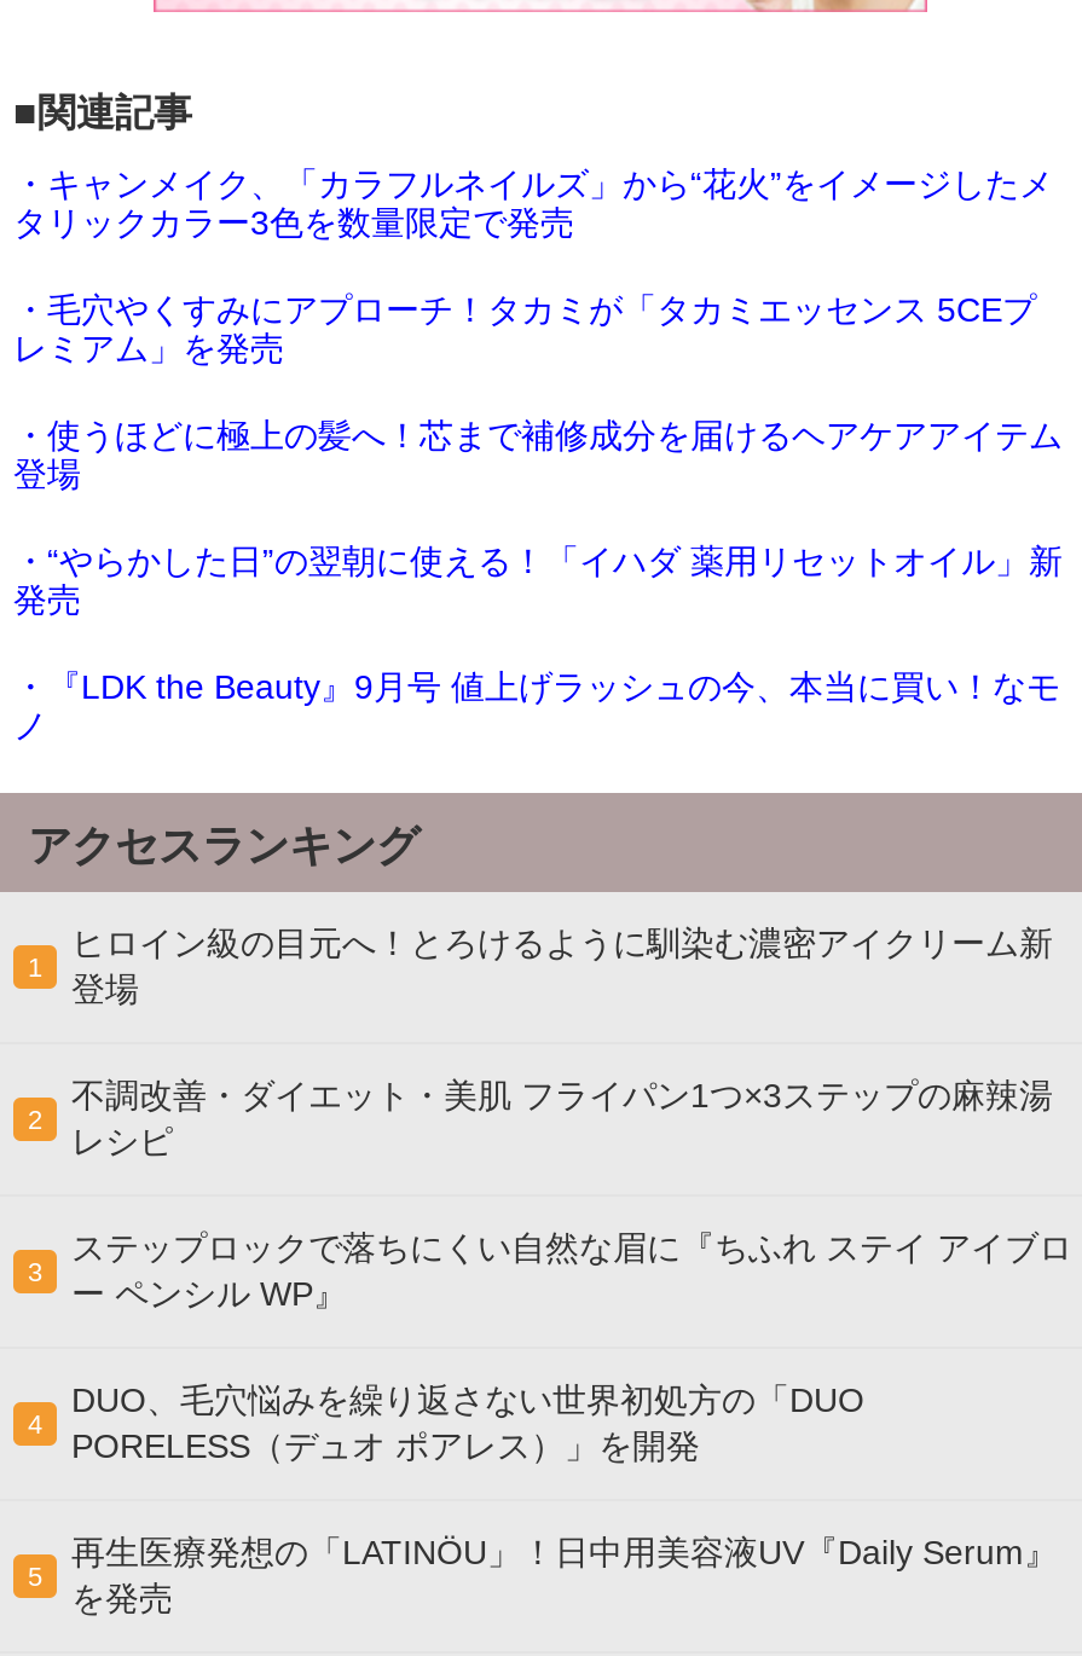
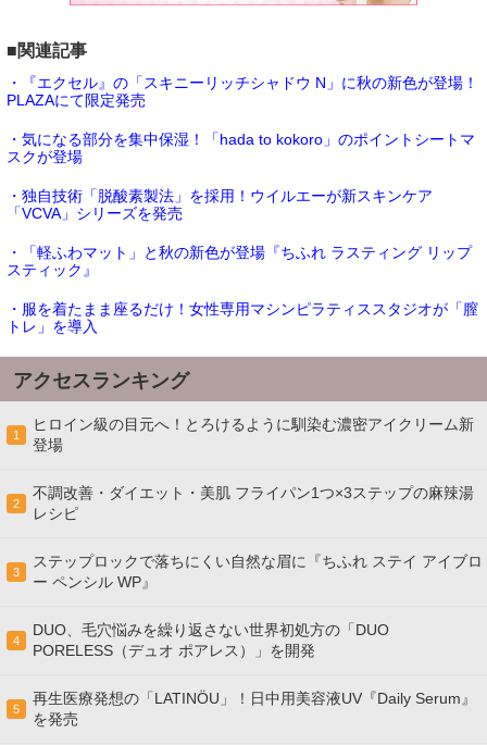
- ・キャンメイク、「カラフルネイルズ」から“花火”をイメージしたメ
- タリックカラー3色を数量限定で発売
+ ・『エクセル』の「スキニーリッチシャドウ N」に秋の新色が登場！
+ PLAZAにて限定発売

- ・毛穴やくすみにアプローチ！タカミが「タカミエッセンス 5CEプ
- レミアム」を発売
+ ・気になる部分を集中保湿！「hada to kokoro」のポイントシートマ
+ スクが登場

- ・使うほどに極上の髪へ！芯まで補修成分を届けるヘアケアアイテム
- 登場
+ ・独自技術「脱酸素製法」を採用！ウイルエーが新スキンケア
+ 「VCVA」シリーズを発売

- ・“やらかした日”の翌朝に使える！「イハダ 薬用リセットオイル」新
- 発売
+ ・「軽ふわマット」と秋の新色が登場『ちふれ ラスティング リップ
+ スティック』

- ・『LDK the Beauty』9月号 値上げラッシュの今、本当に買い！なモ
- ノ
+ ・服を着たまま座るだけ！女性専用マシンピラティススタジオが「膣
+ トレ」を導入
